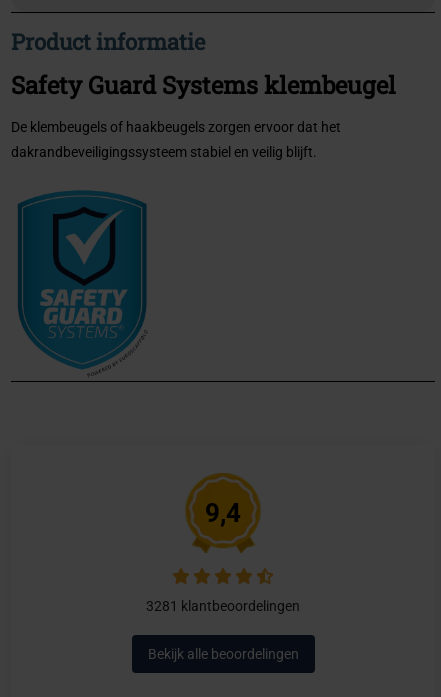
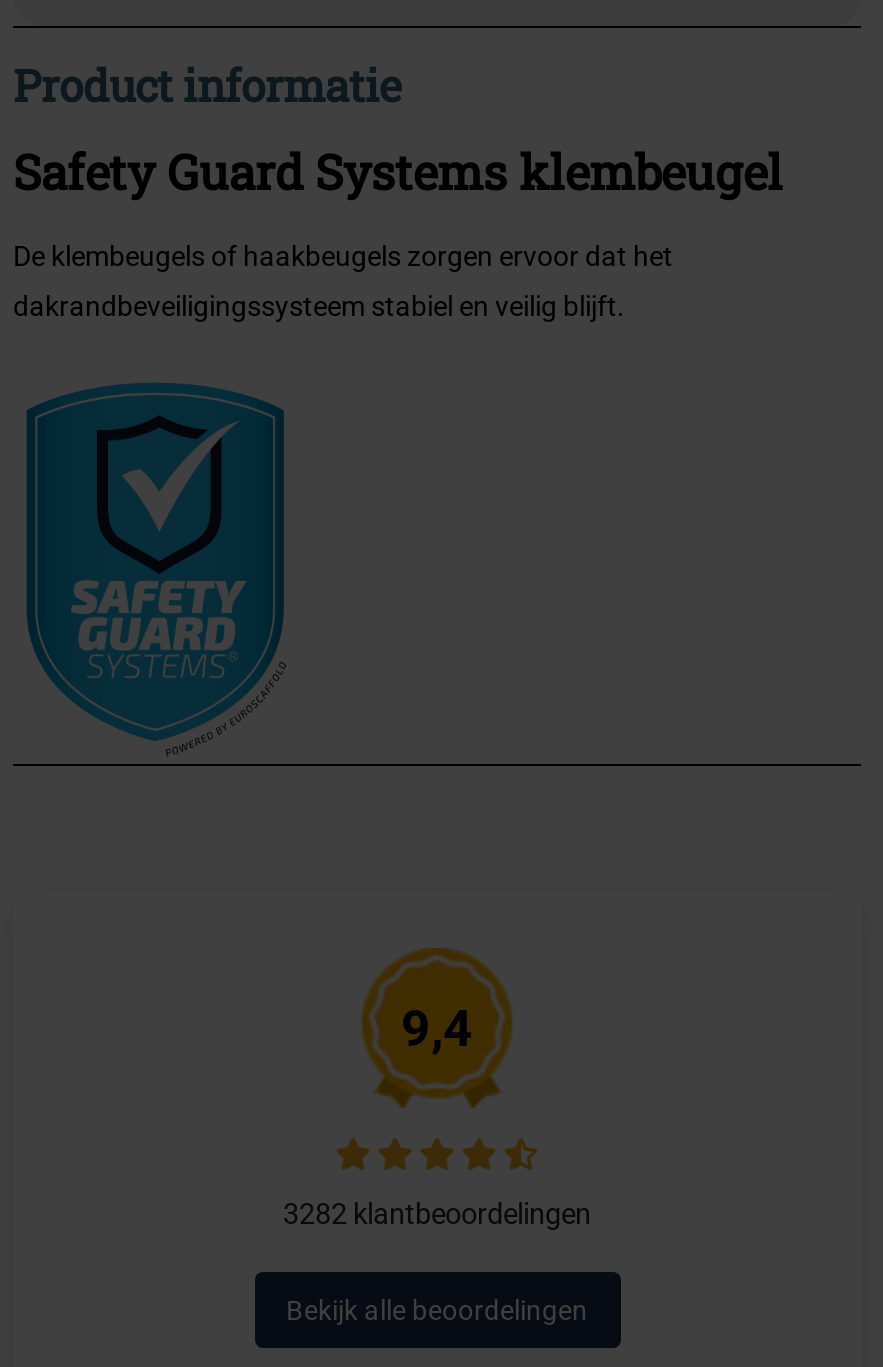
- 3281 klantbeoordelingen
+ 3282 klantbeoordelingen
